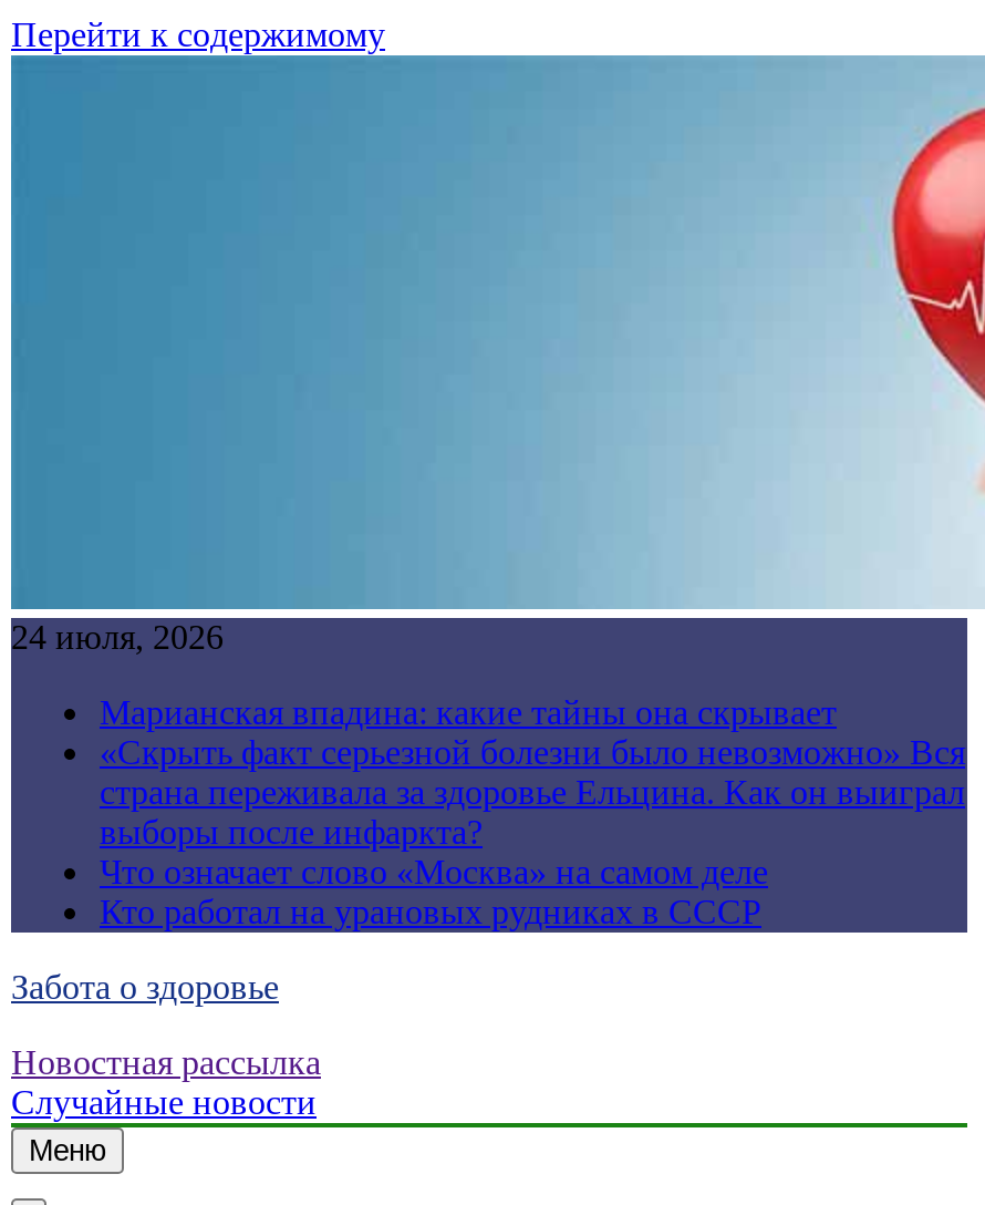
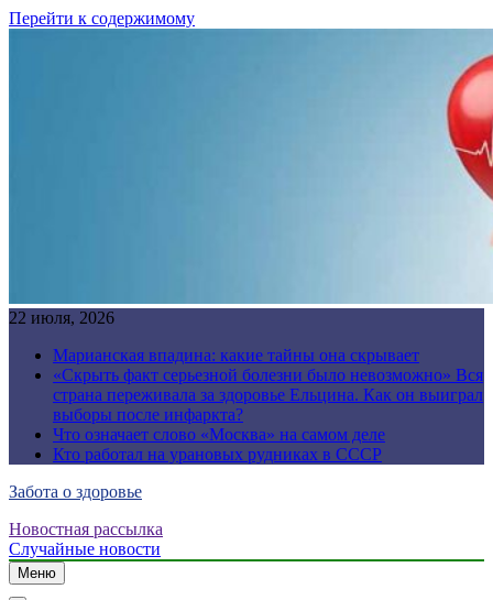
- 24 июля, 2026
+ 22 июля, 2026
